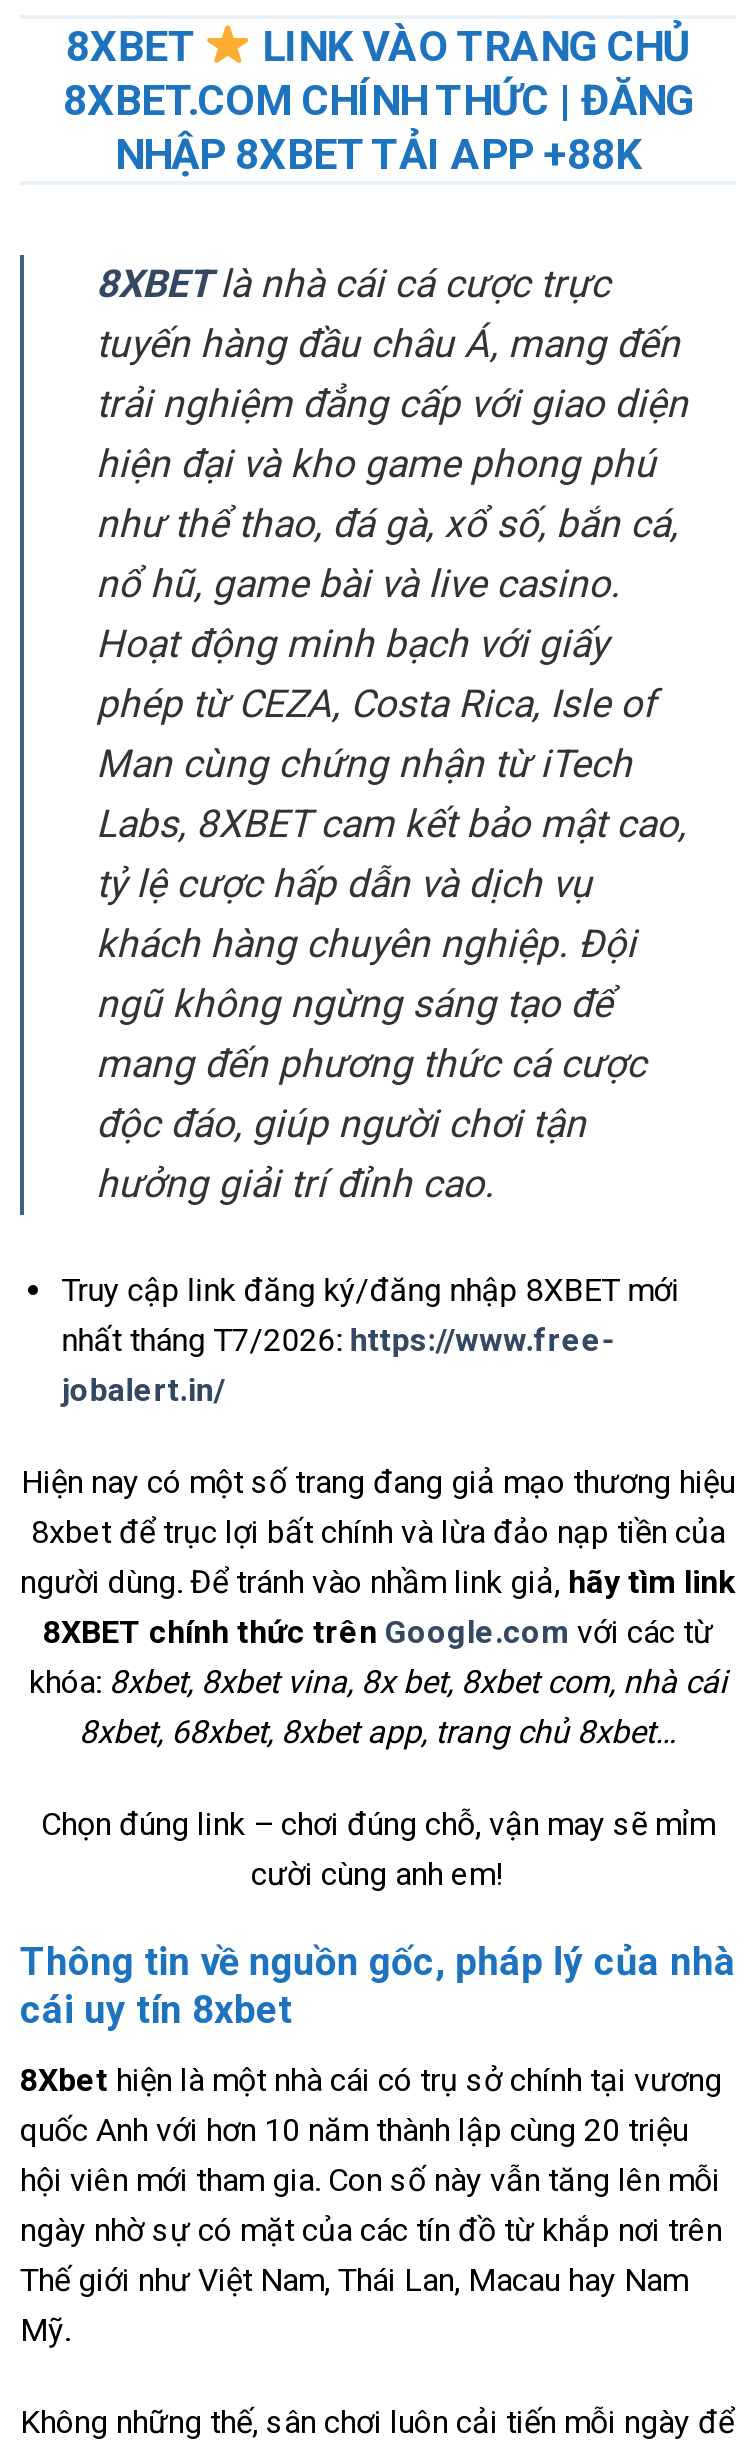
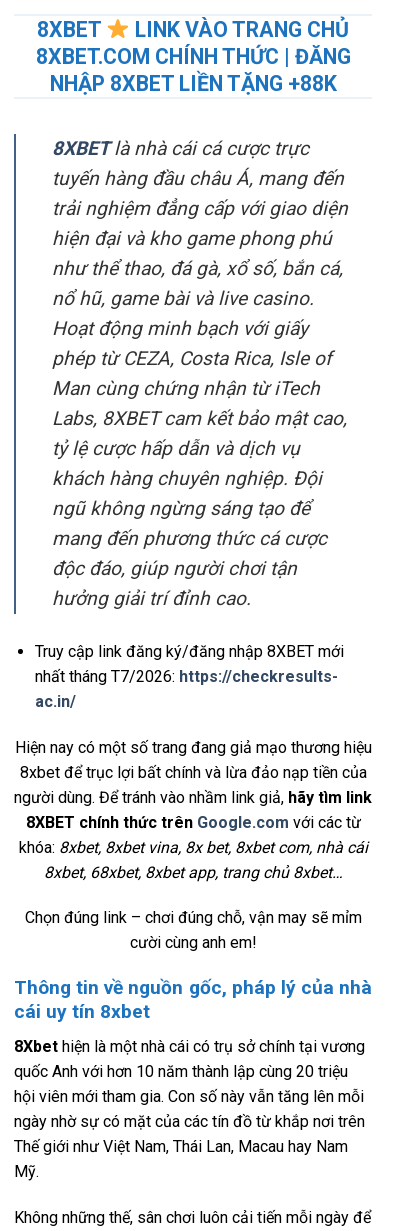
- NHẬP 8XBET TẢI APP +88K
+ NHẬP 8XBET LIỀN TẶNG +88K

- nhất tháng T7/2026: https://www.free-
- jobalert.in/
+ nhất tháng T7/2026: https://checkresults-
+ ac.in/
